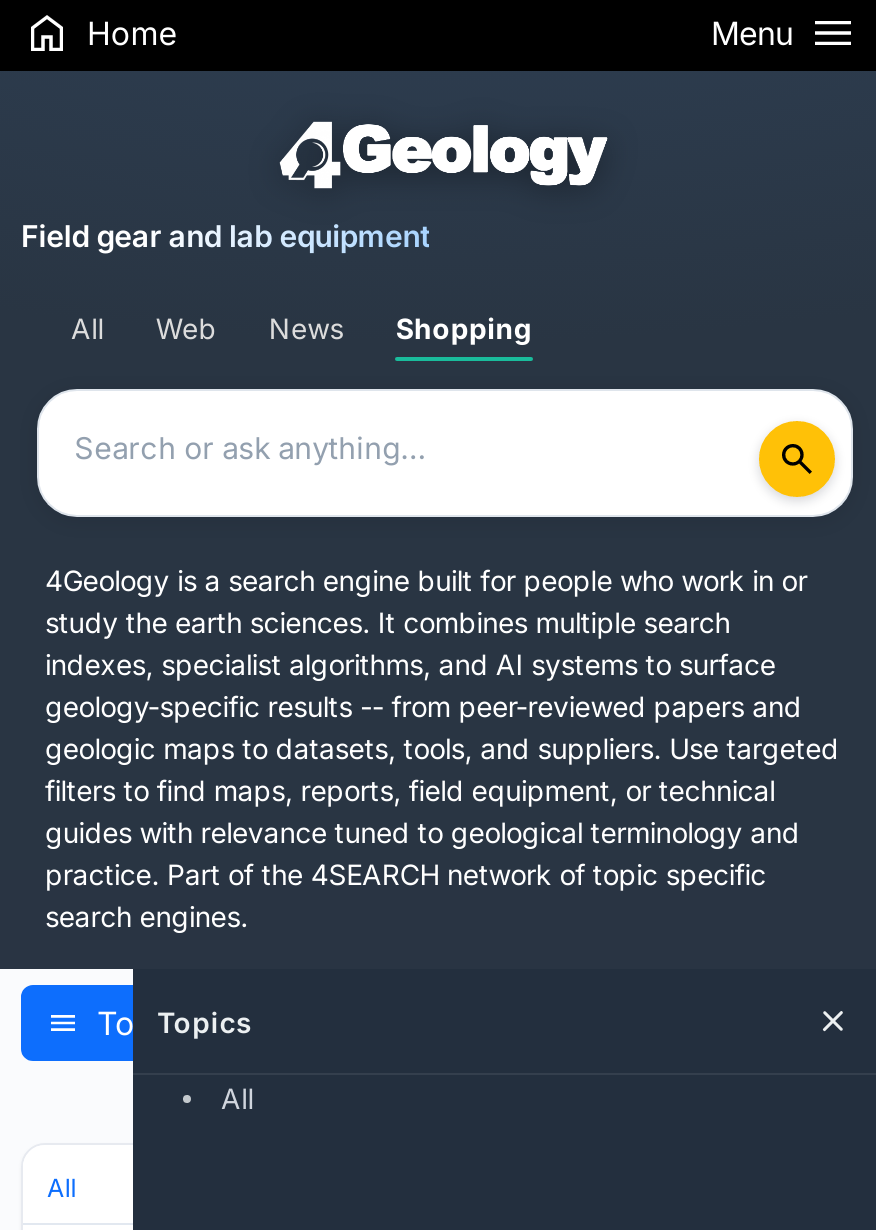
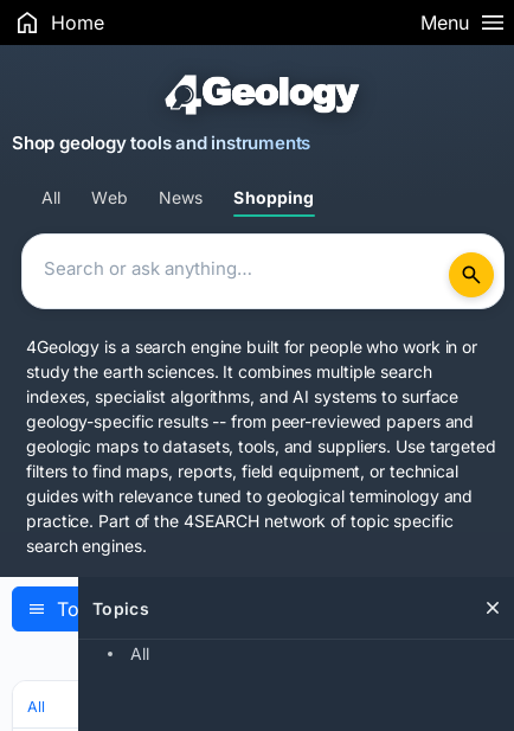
- Field gear and lab equipment
+ Shop geology tools and instruments
